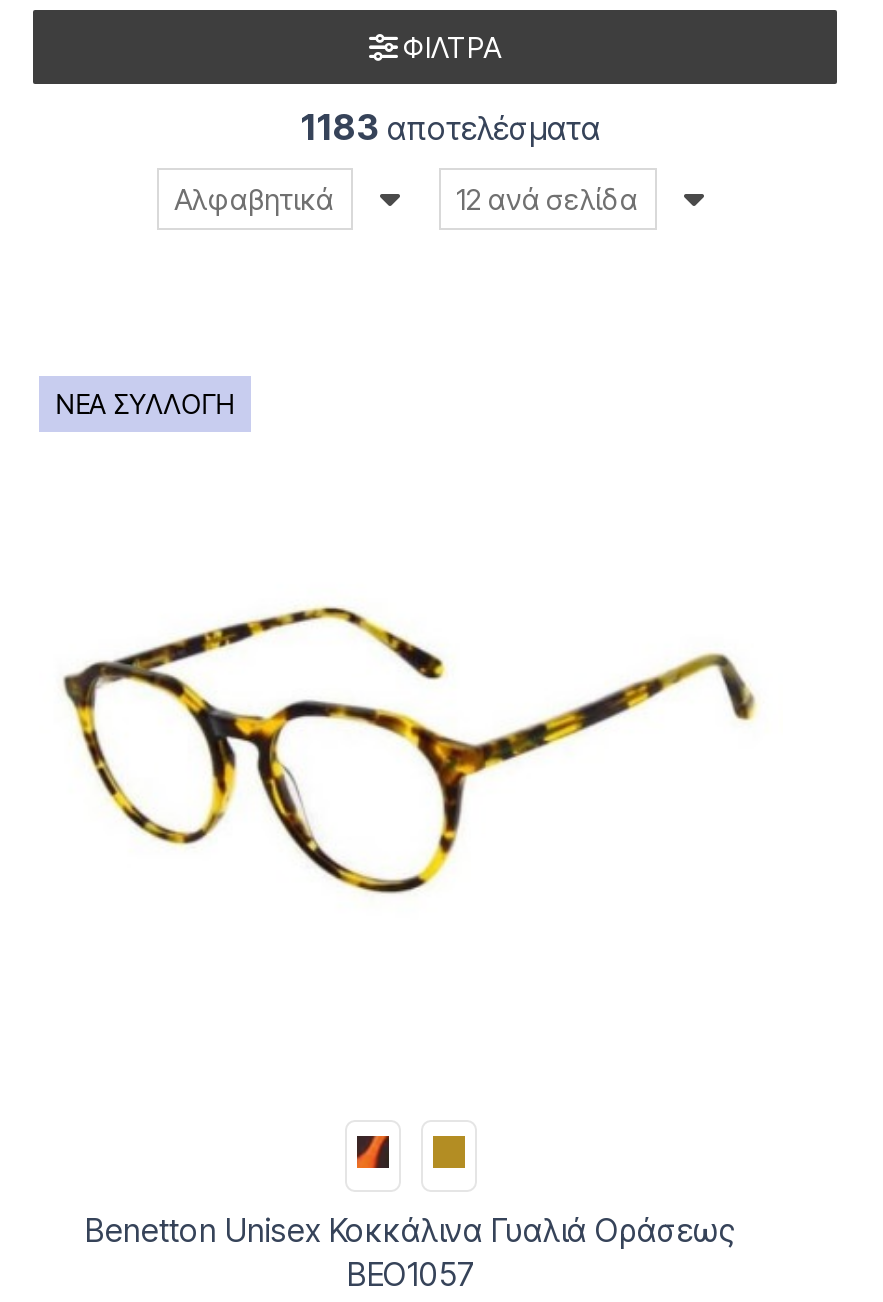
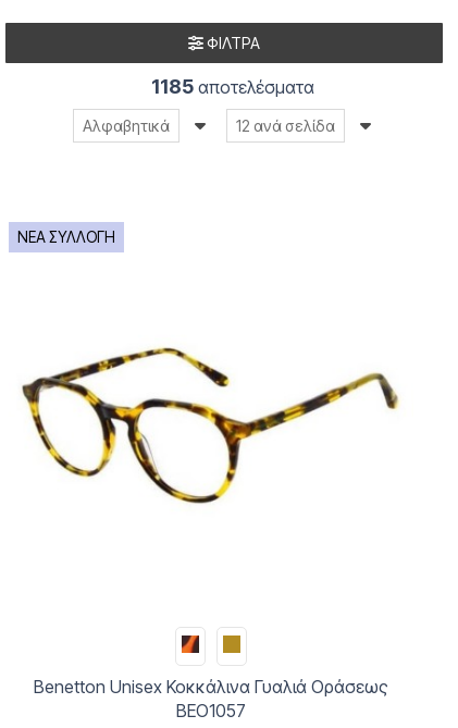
- 1183 αποτελέσματα
+ 1185 αποτελέσματα
